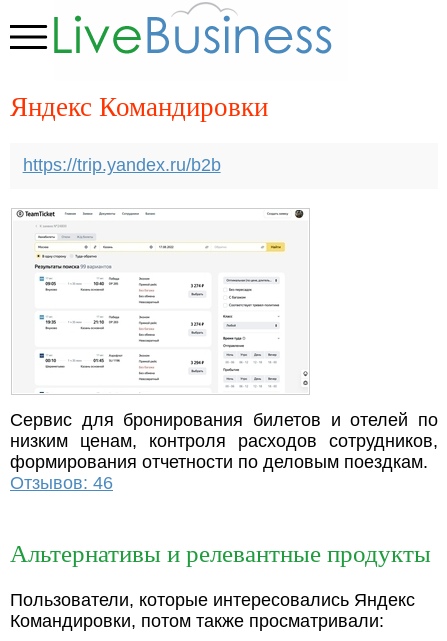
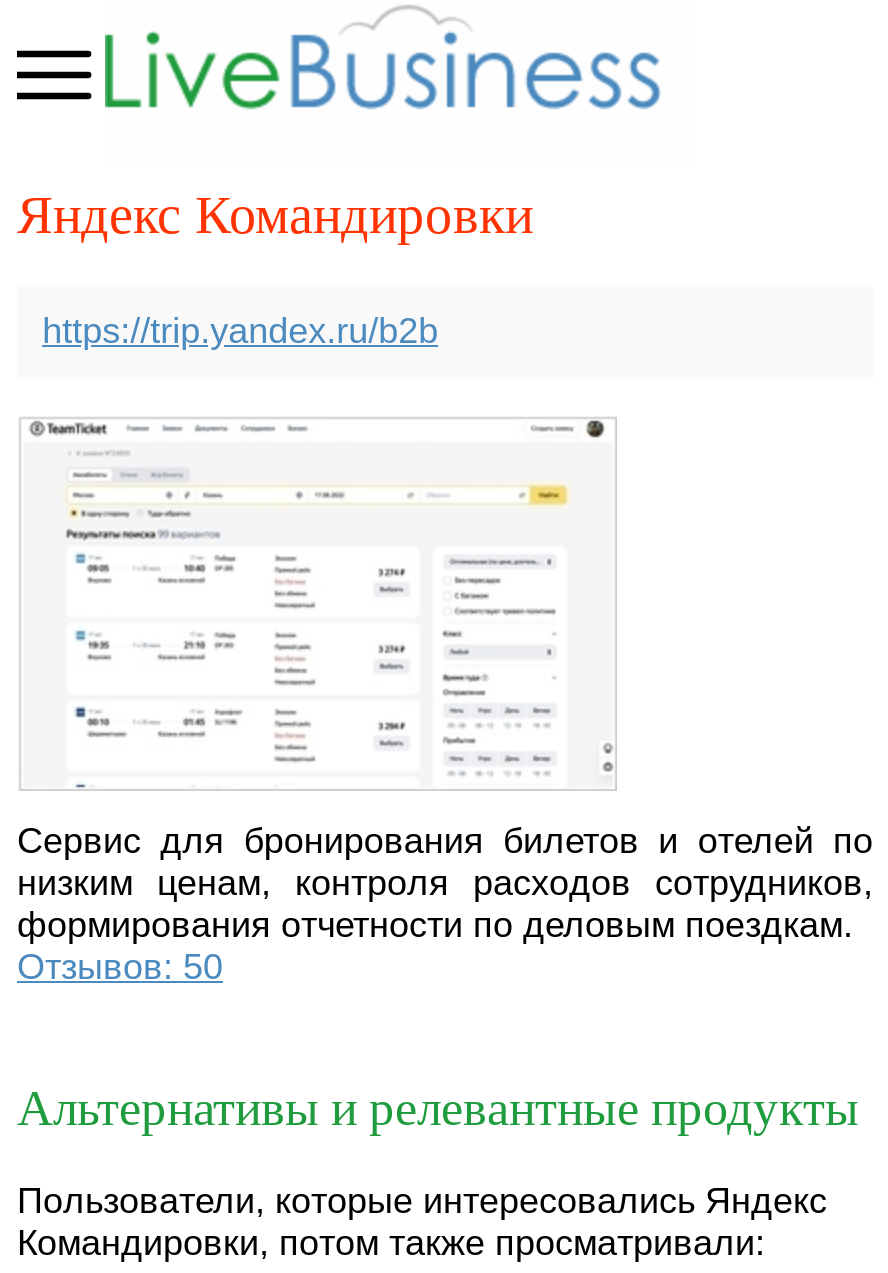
- Отзывов: 46
+ Отзывов: 50
